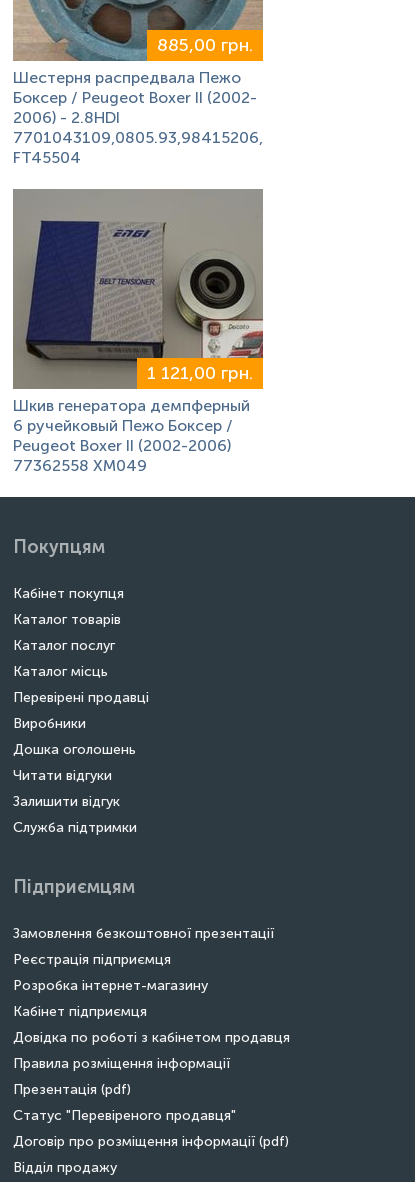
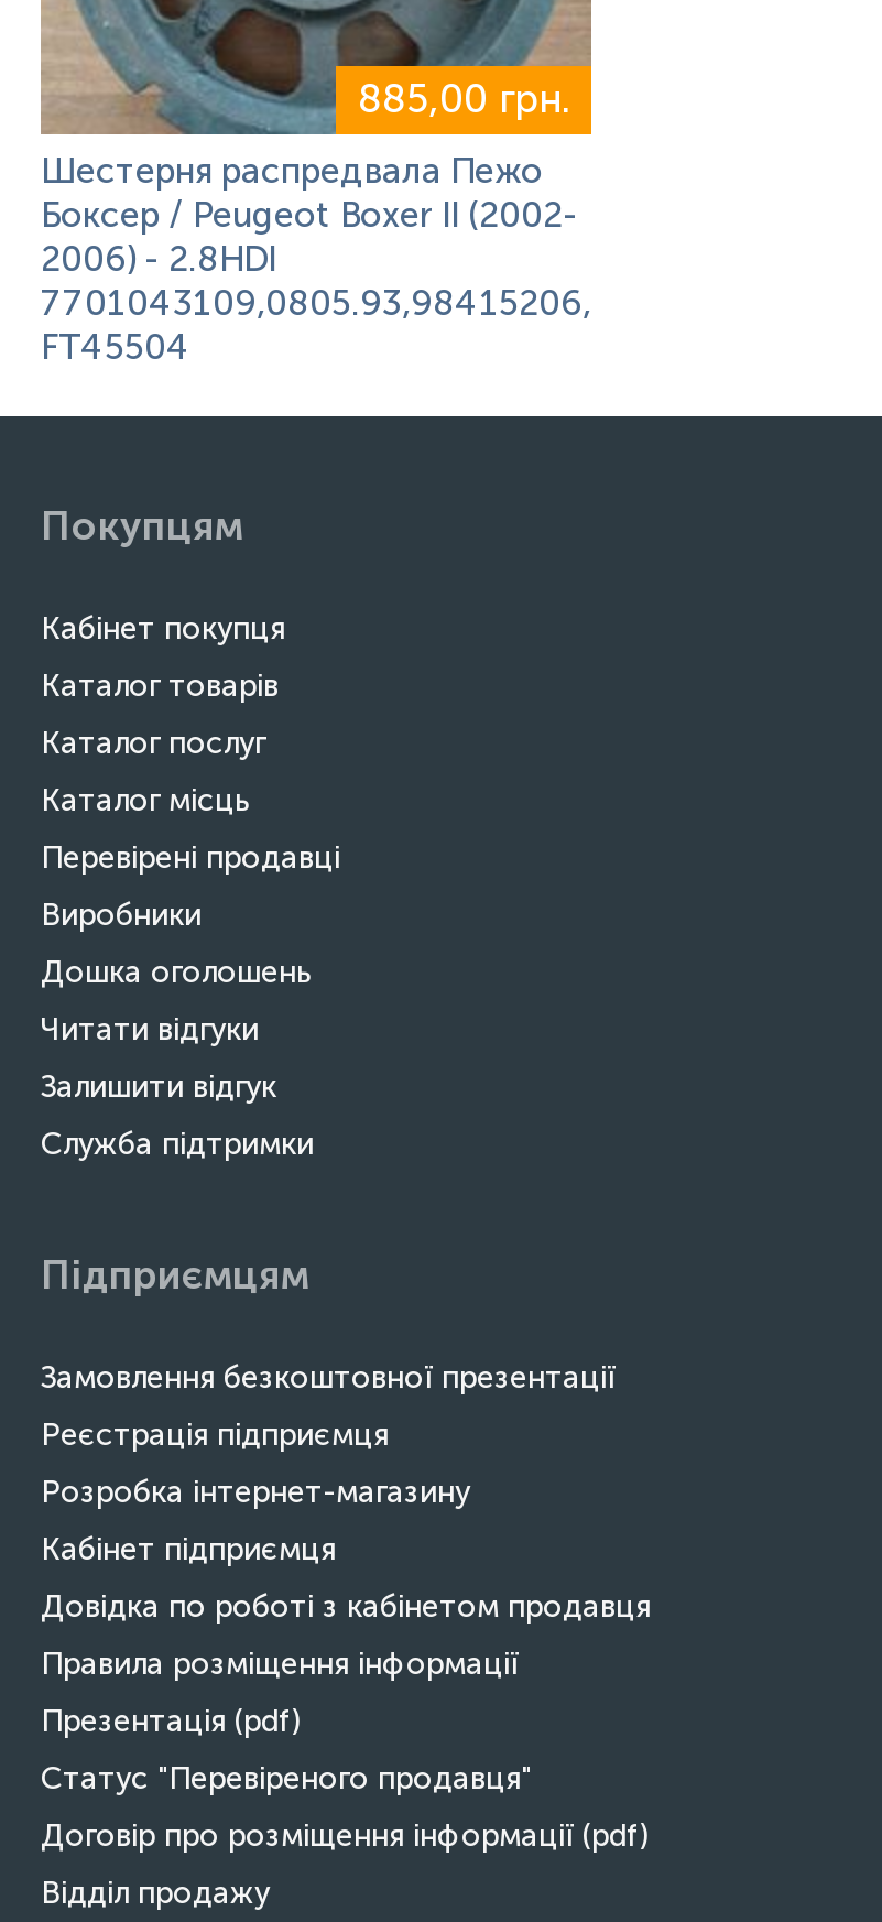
- [image]
- 1 121,00 грн.
- Шкив генератора демпферный
- 6 ручейковый Пежо Боксер /
- Peugeot Boxer II (2002-2006)
- 77362558 XM049
